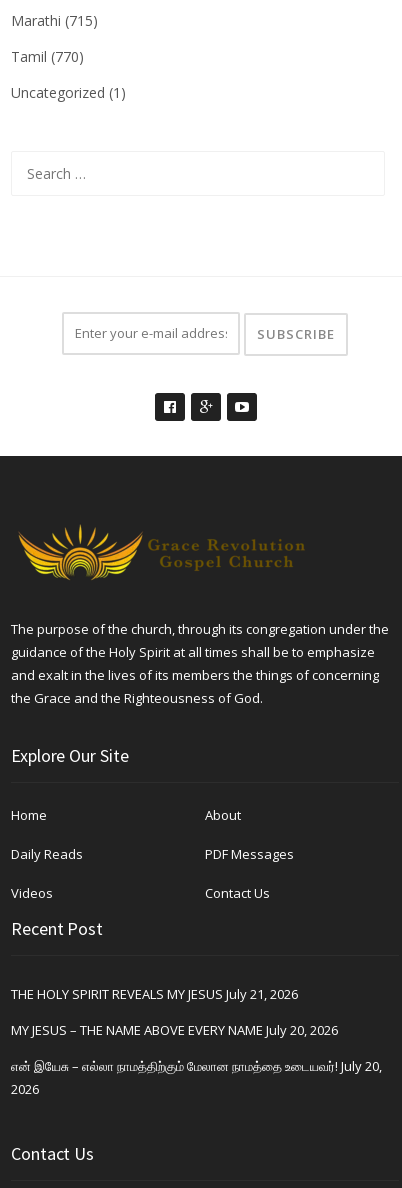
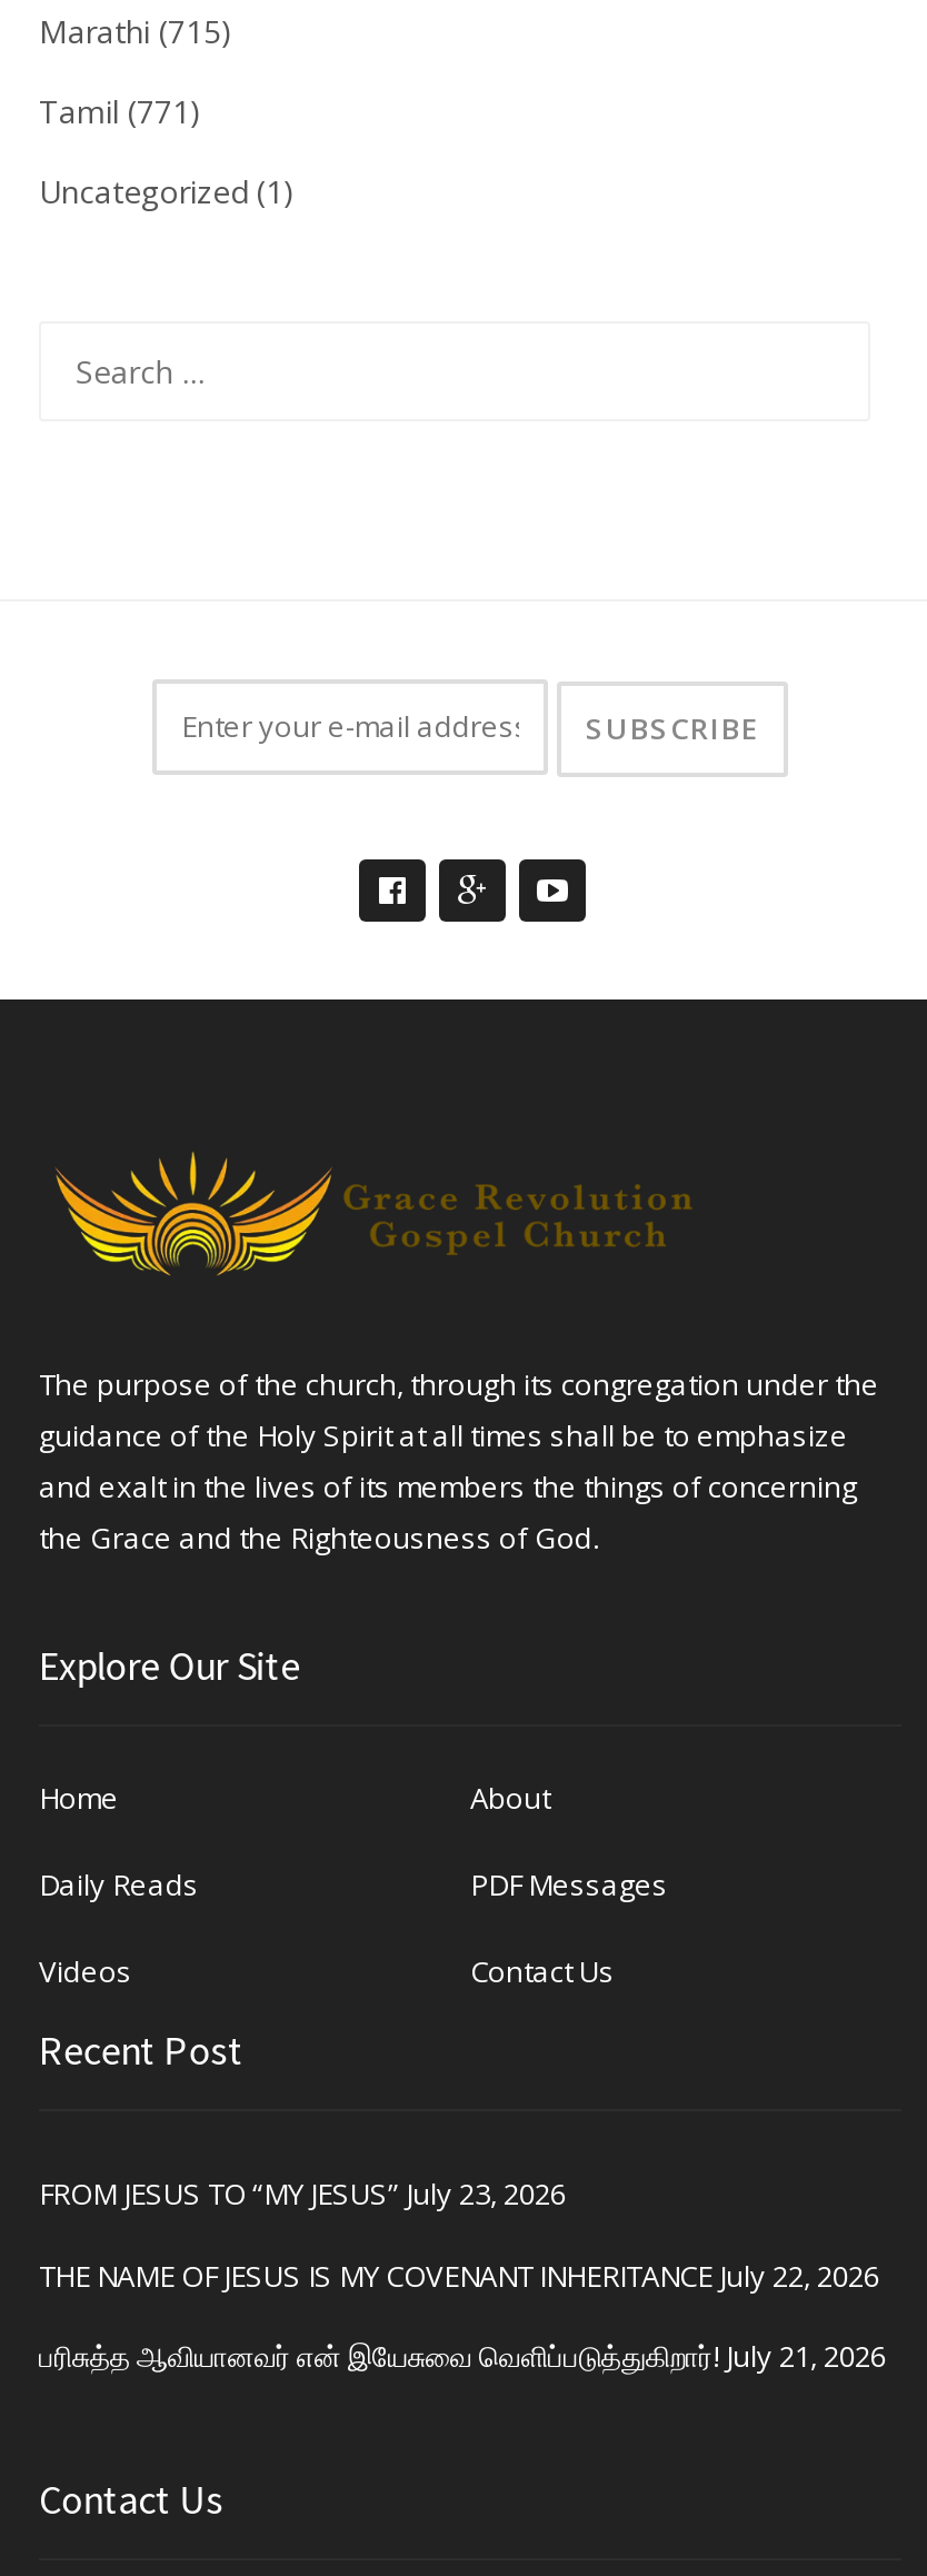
- Tamil (770)
+ Tamil (771)

- THE HOLY SPIRIT REVEALS MY JESUS July 21, 2026
+ FROM JESUS TO “MY JESUS” July 23, 2026

- MY JESUS – THE NAME ABOVE EVERY NAME July 20, 2026
+ THE NAME OF JESUS IS MY COVENANT INHERITANCE July 22, 2026

- என் இயேசு – எல்லா நாமத்திற்கும் மேலான நாமத்தை உடையவர்! July 20,
- 2026
+ பரிசுத்த ஆவியானவர் என் இயேசுவை வெளிப்படுத்துகிறார்! July 21, 2026
